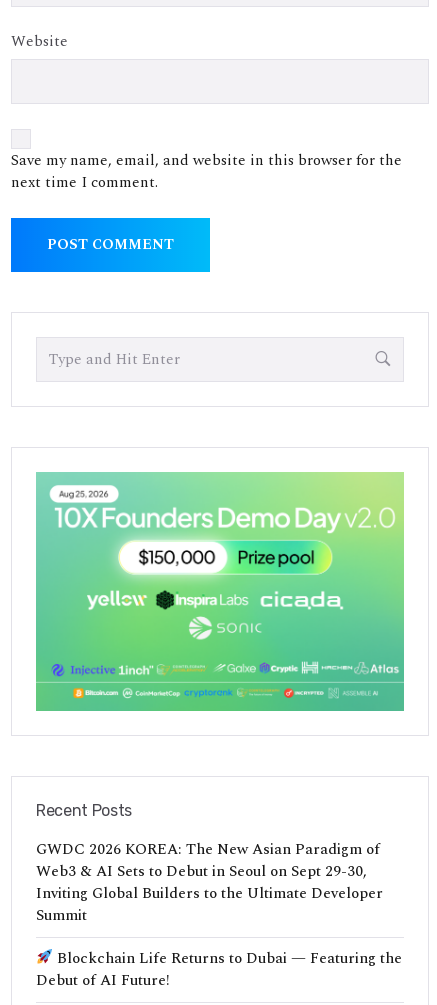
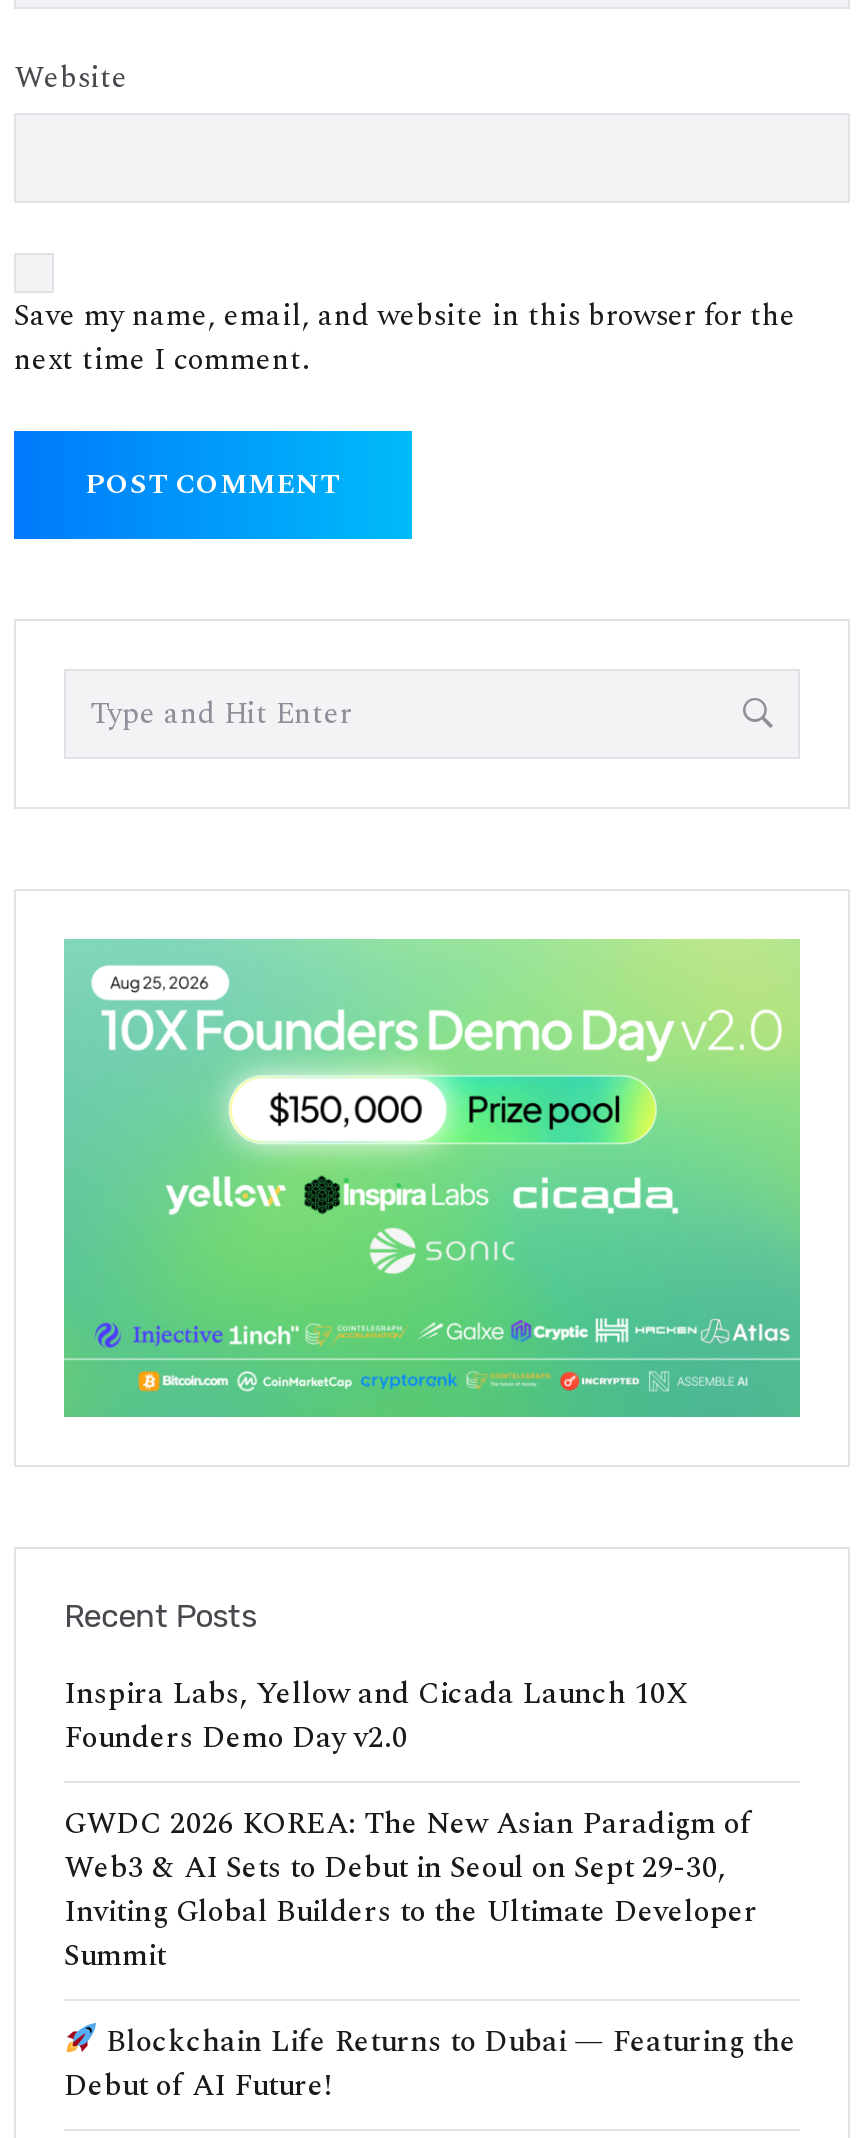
+ Inspira Labs, Yellow and Cicada Launch 10X
+ Founders Demo Day v2.0
